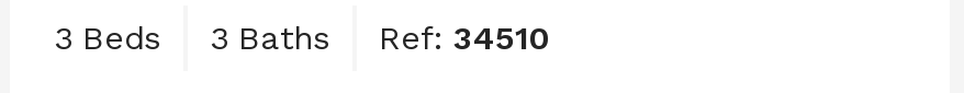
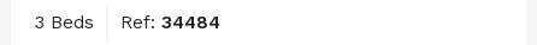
- 3 Baths
- Ref: 34510
+ Ref: 34484
